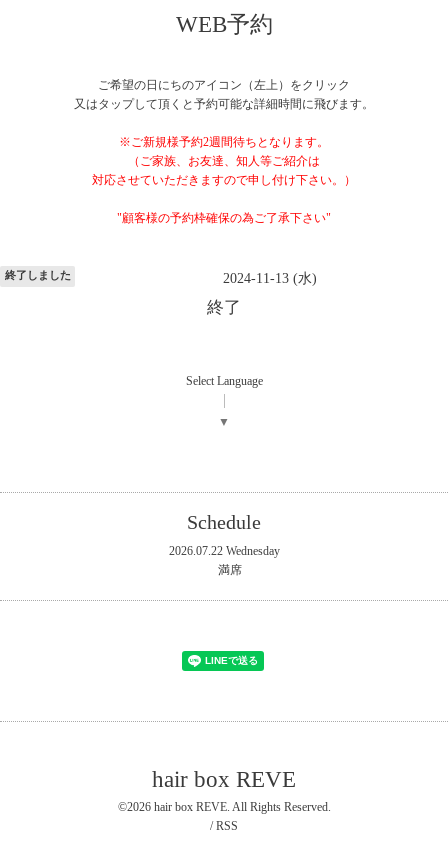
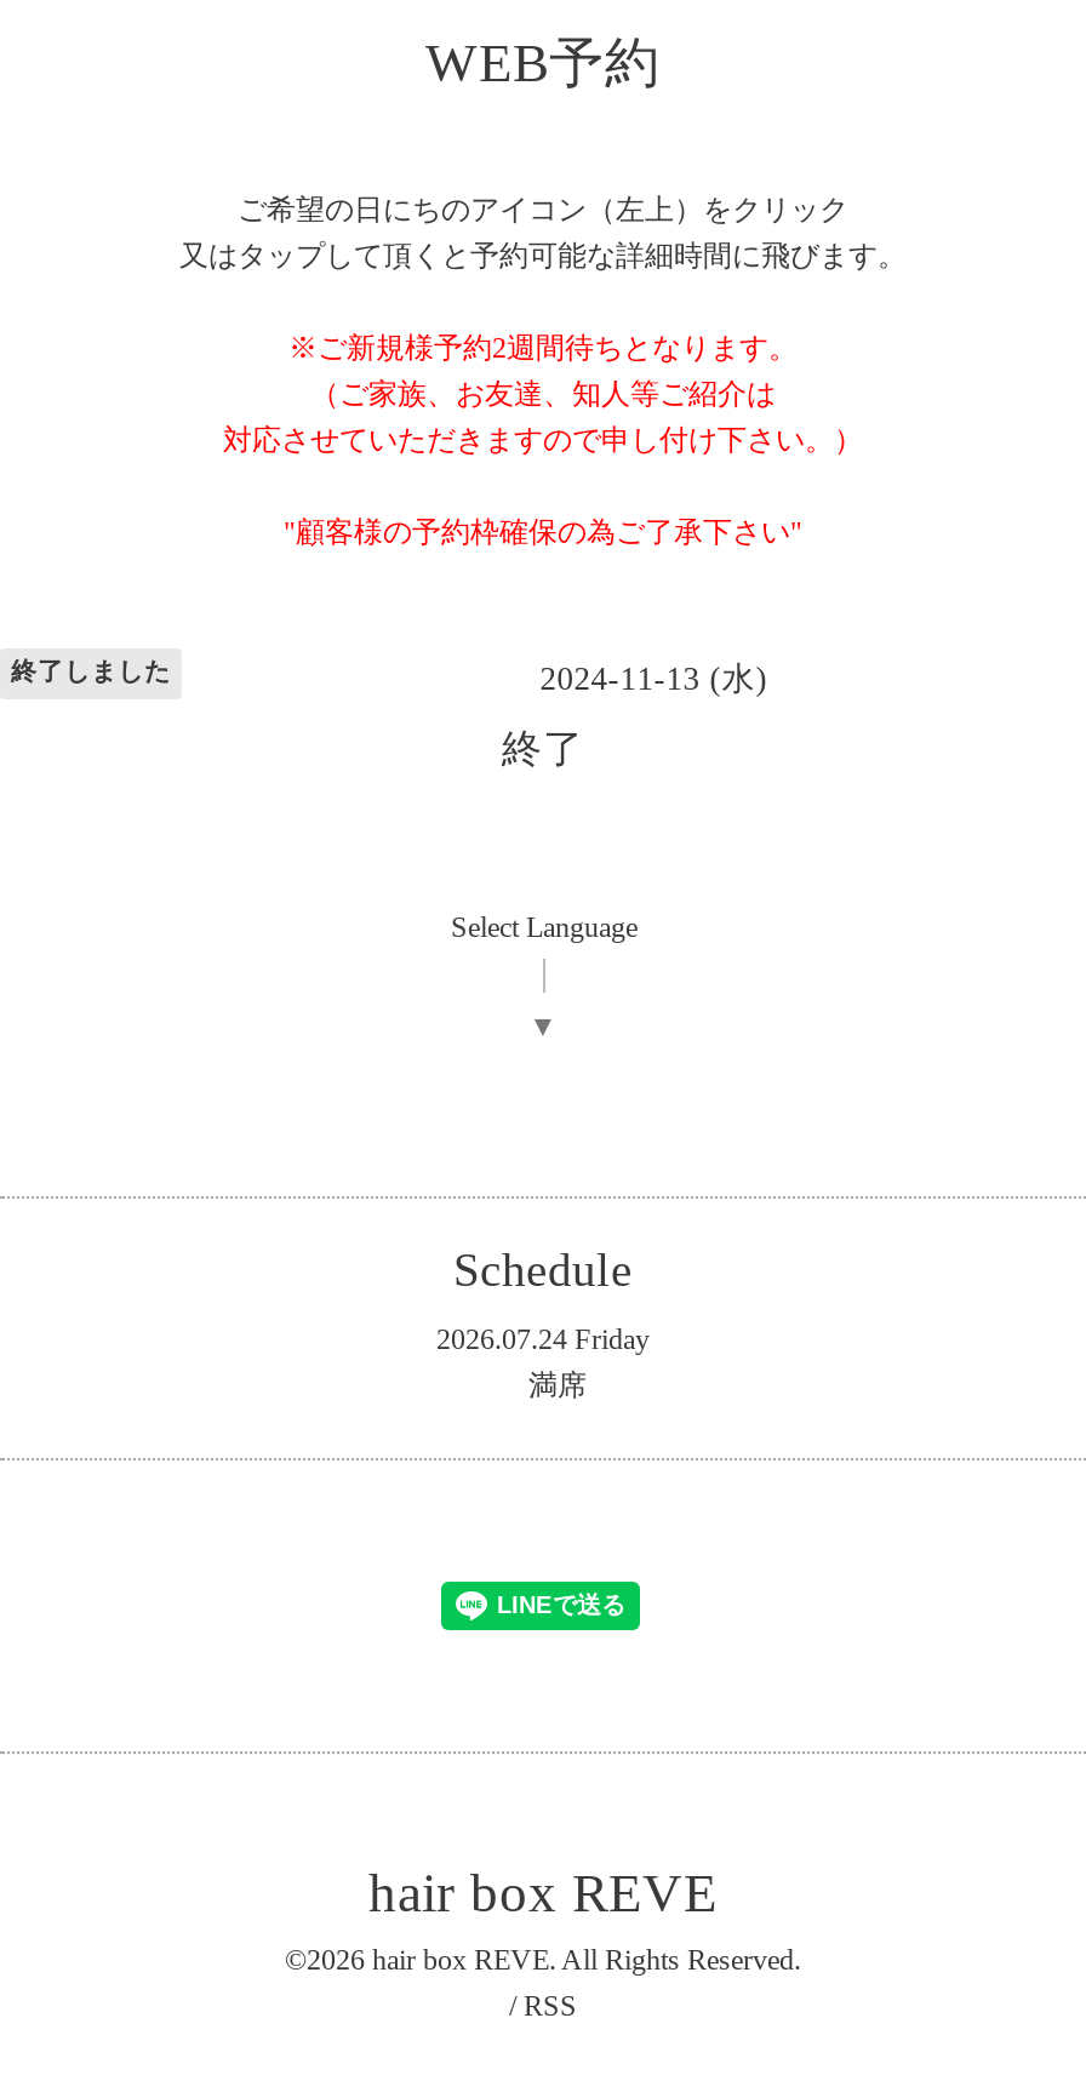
- 2026.07.22 Wednesday
+ 2026.07.24 Friday
